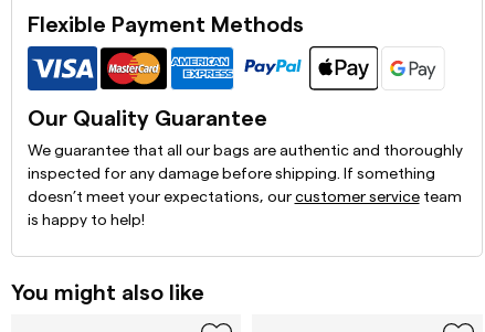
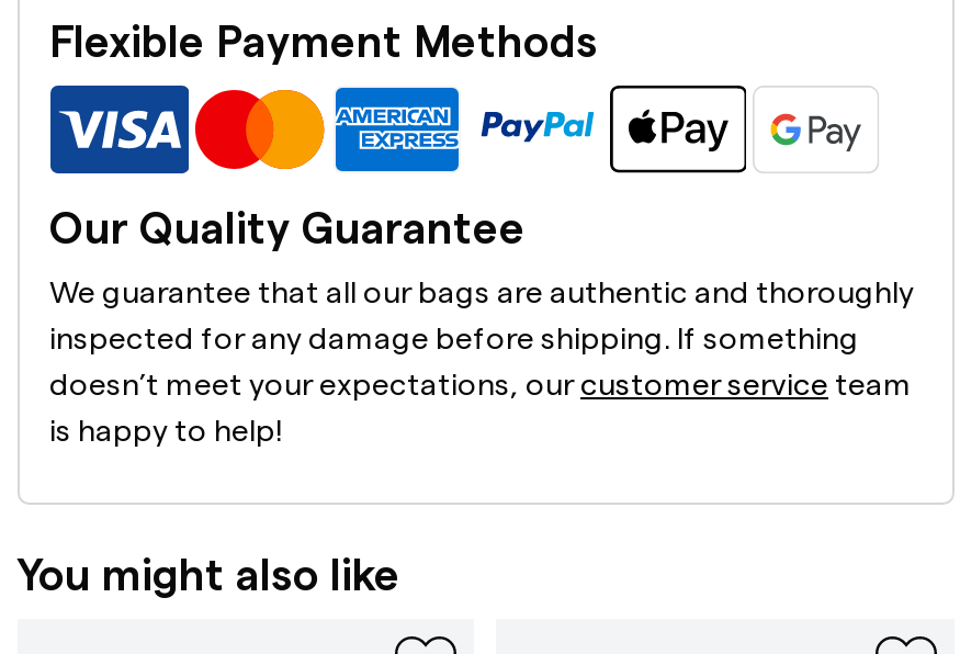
- [image]
+ [image]
